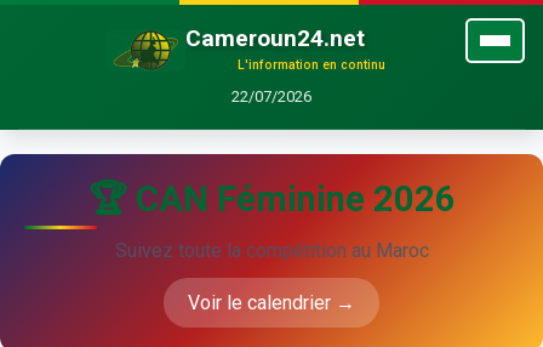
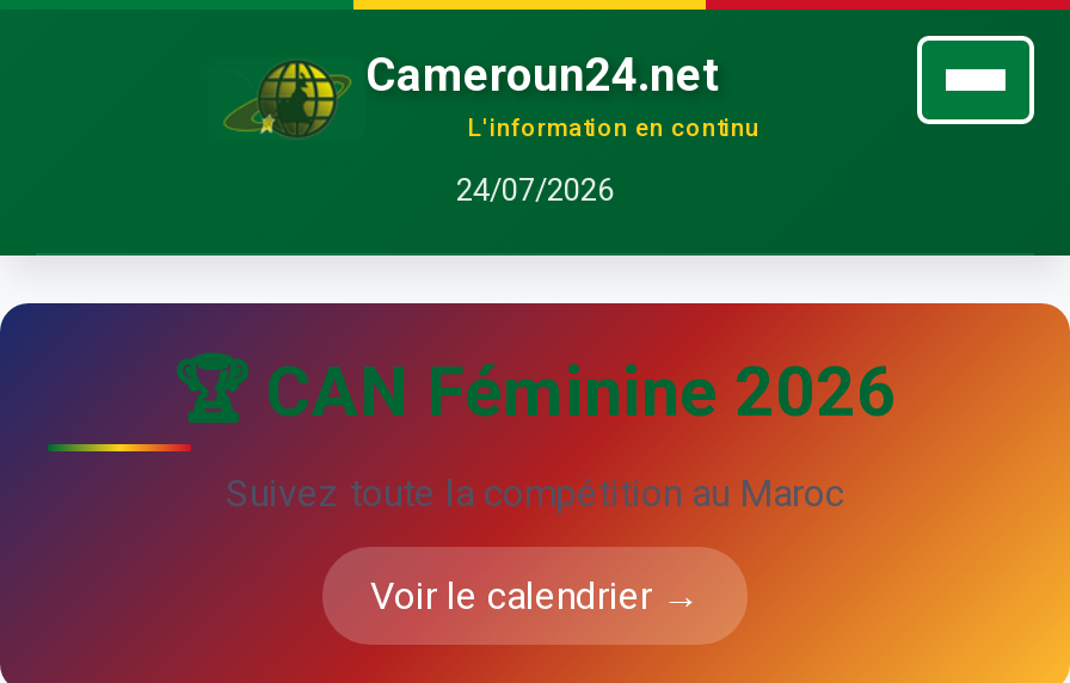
- 22/07/2026
+ 24/07/2026
